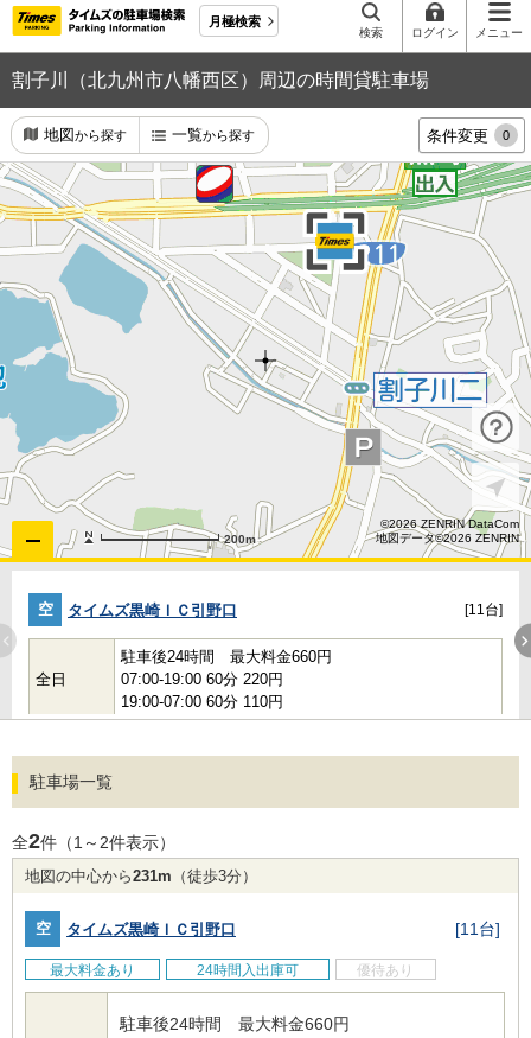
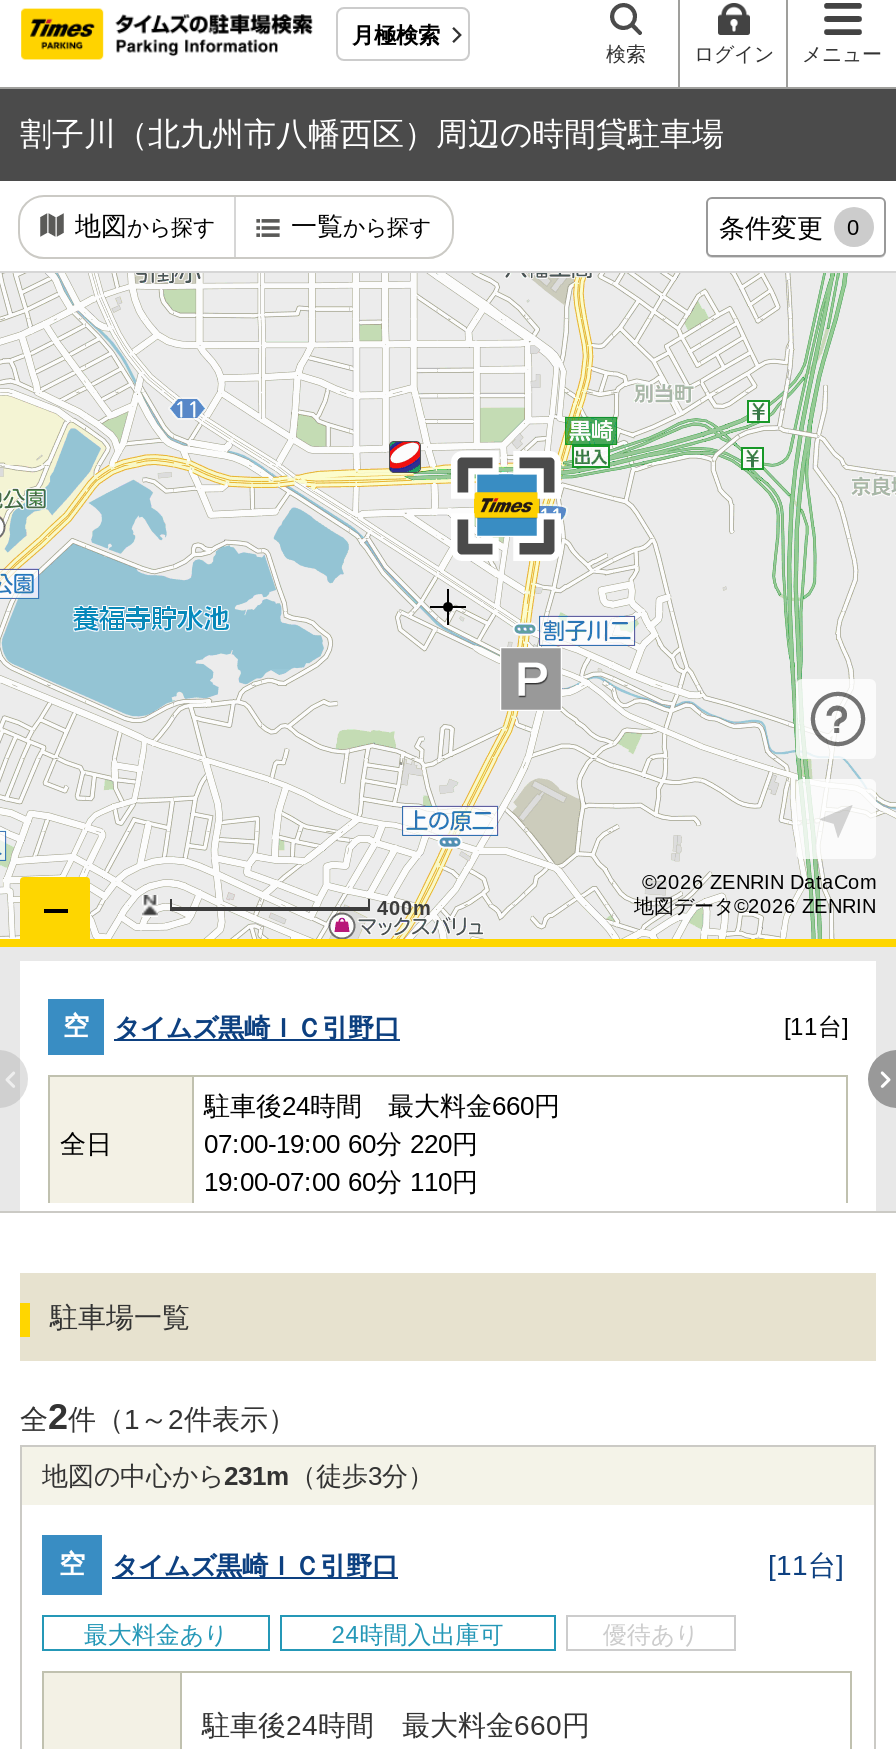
- [image]
- 200m
+ [image]
+ 400m
